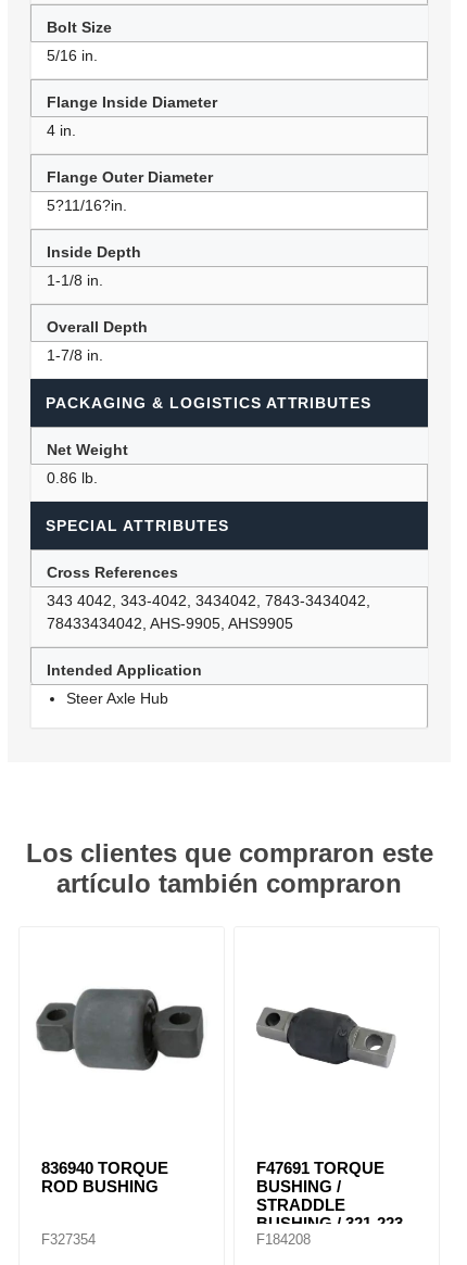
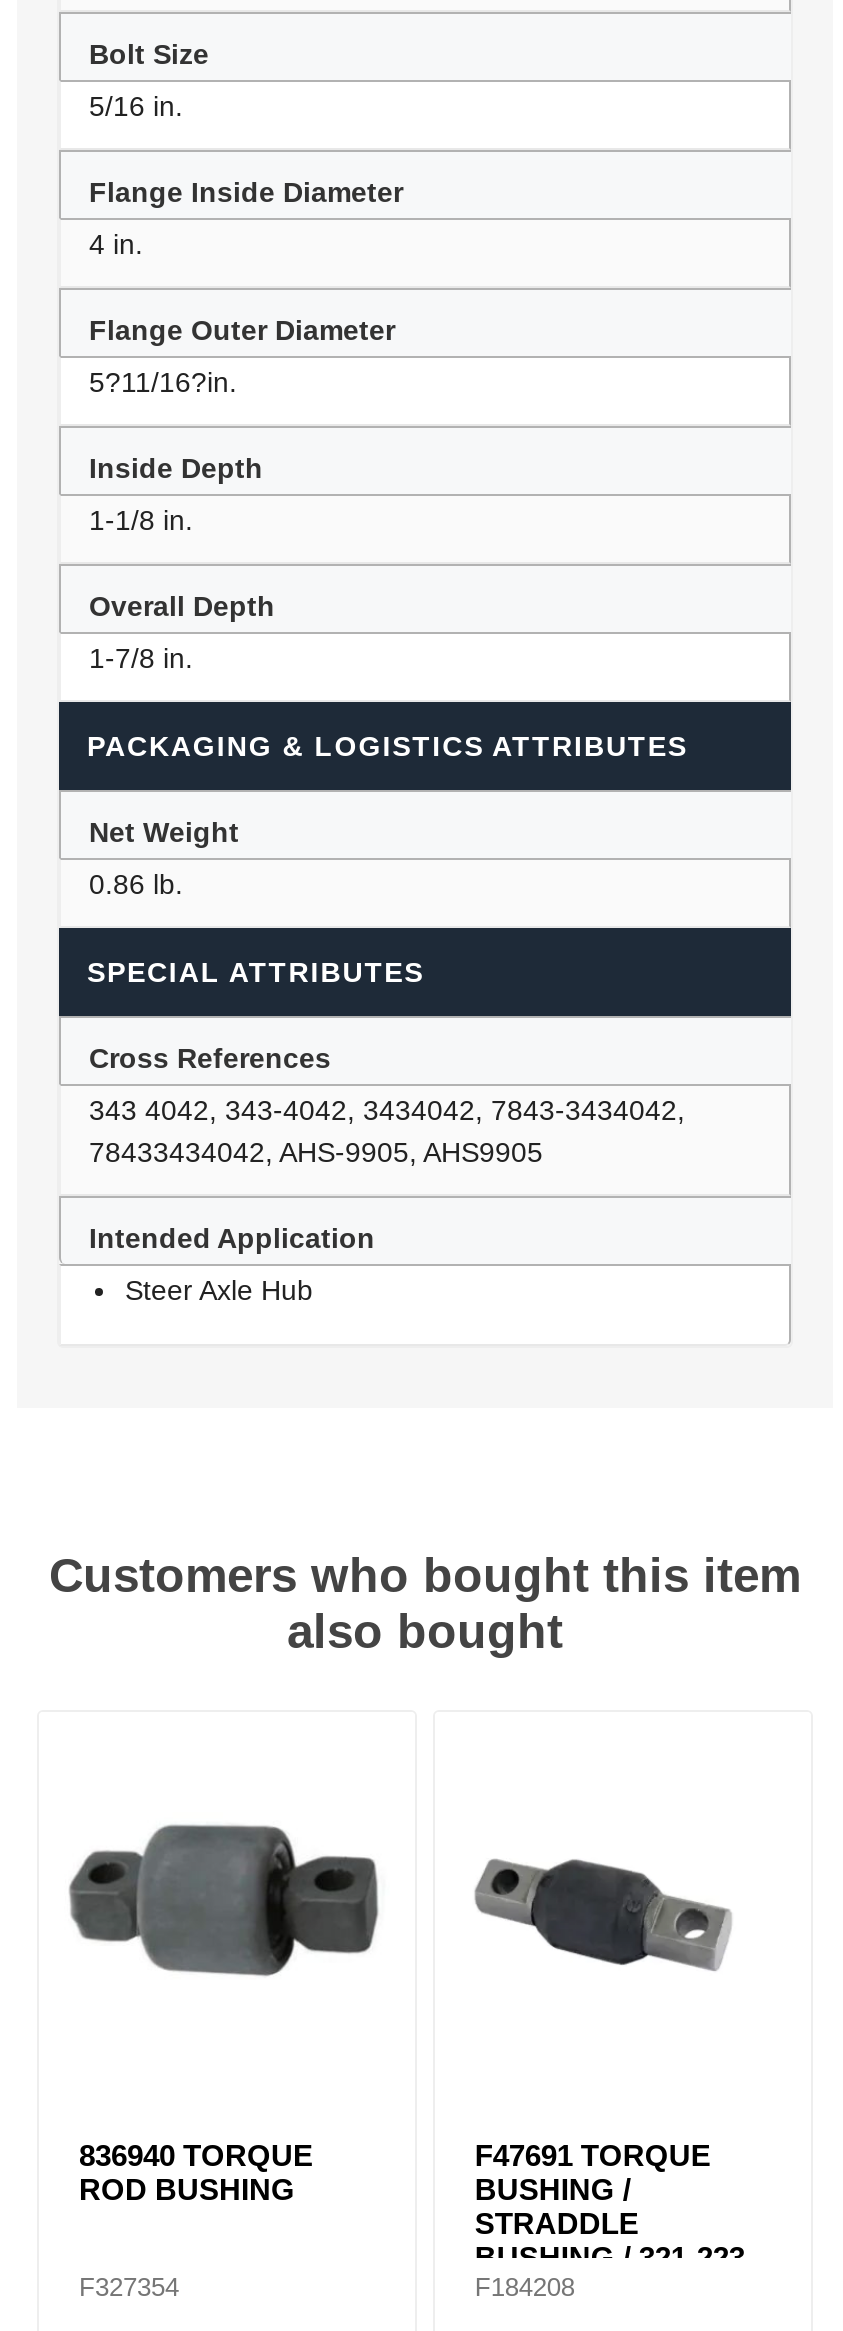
- Los clientes que compraron este
- artículo también compraron
+ Customers who bought this item
+ also bought
